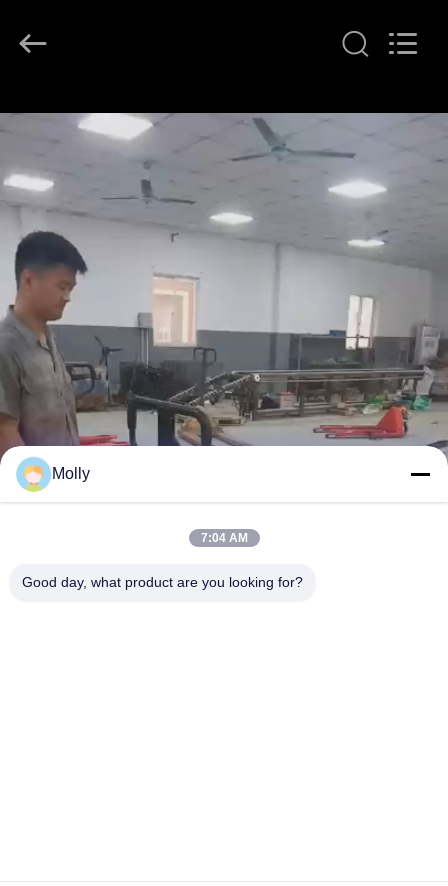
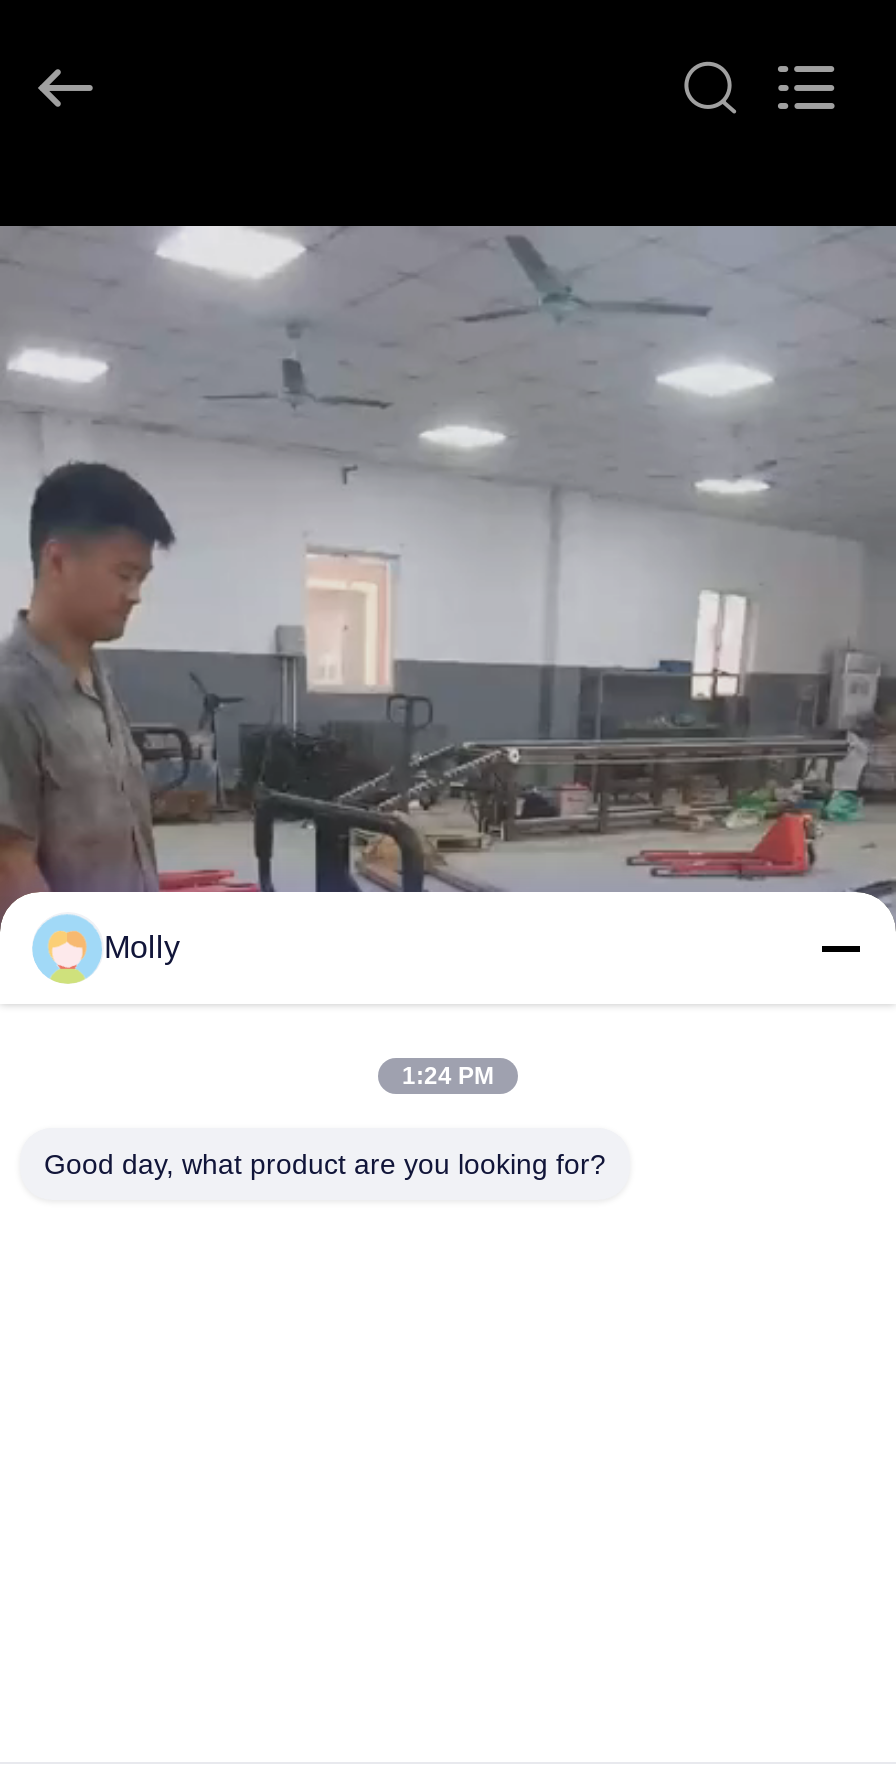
- 7:04 AM
+ 1:24 PM
